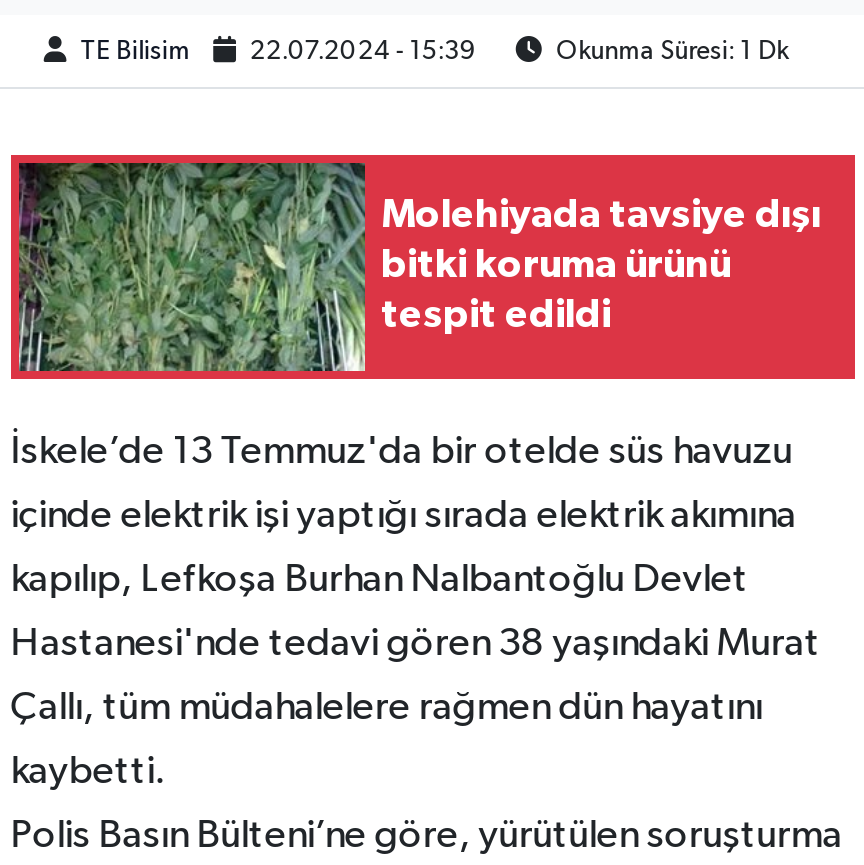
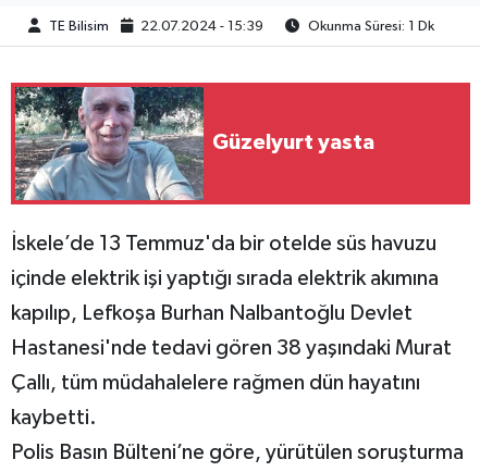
- [image]
- Molehiyada tavsiye dışı
- bitki koruma ürünü
- tespit edildi
+ [image]
+ Güzelyurt yasta
